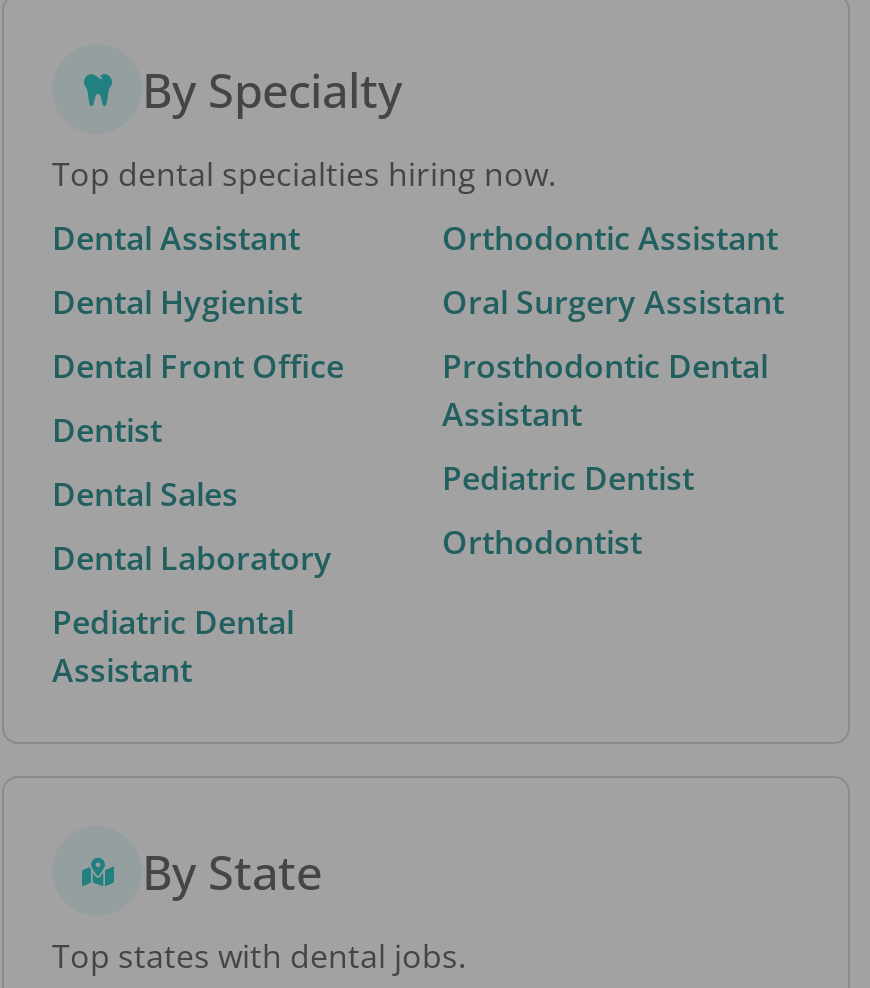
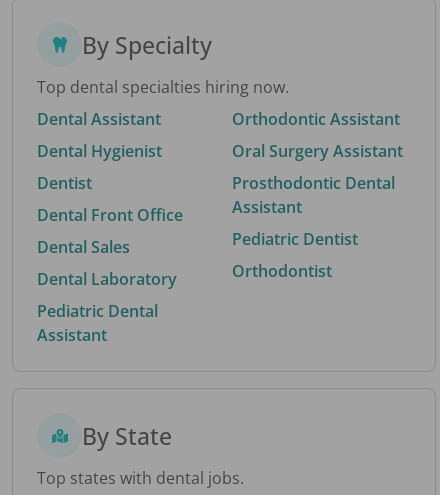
moved down: Dental Front Office

moved up: Dentist
